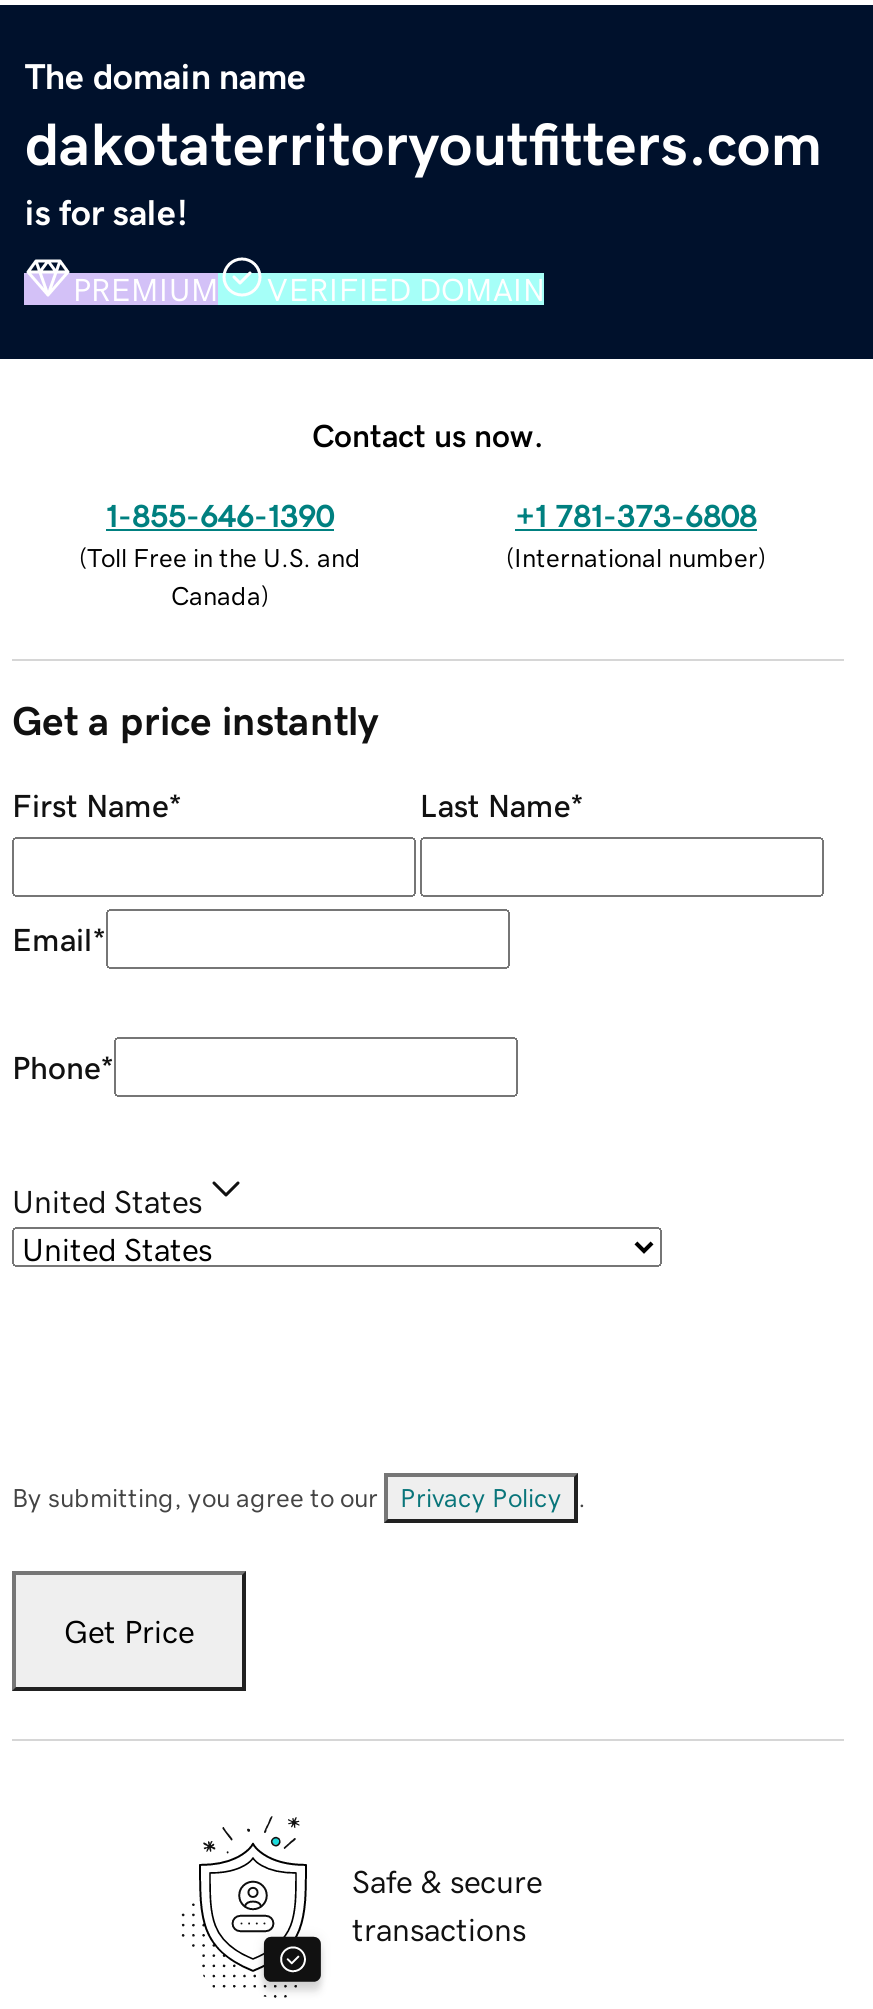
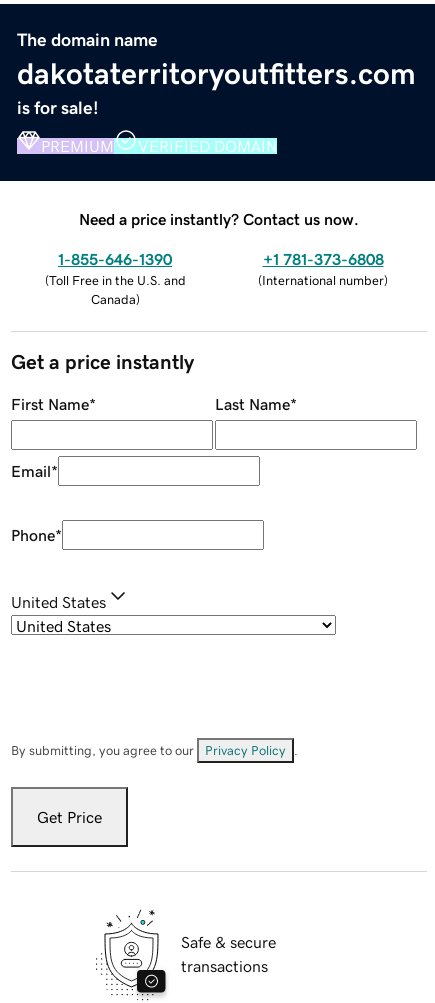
- Contact us now.
+ Need a price instantly? Contact us now.
